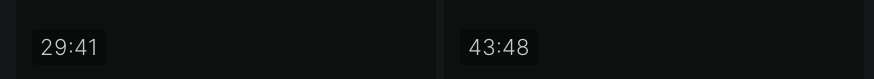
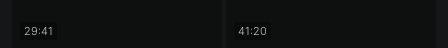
- 43:48
+ 41:20
